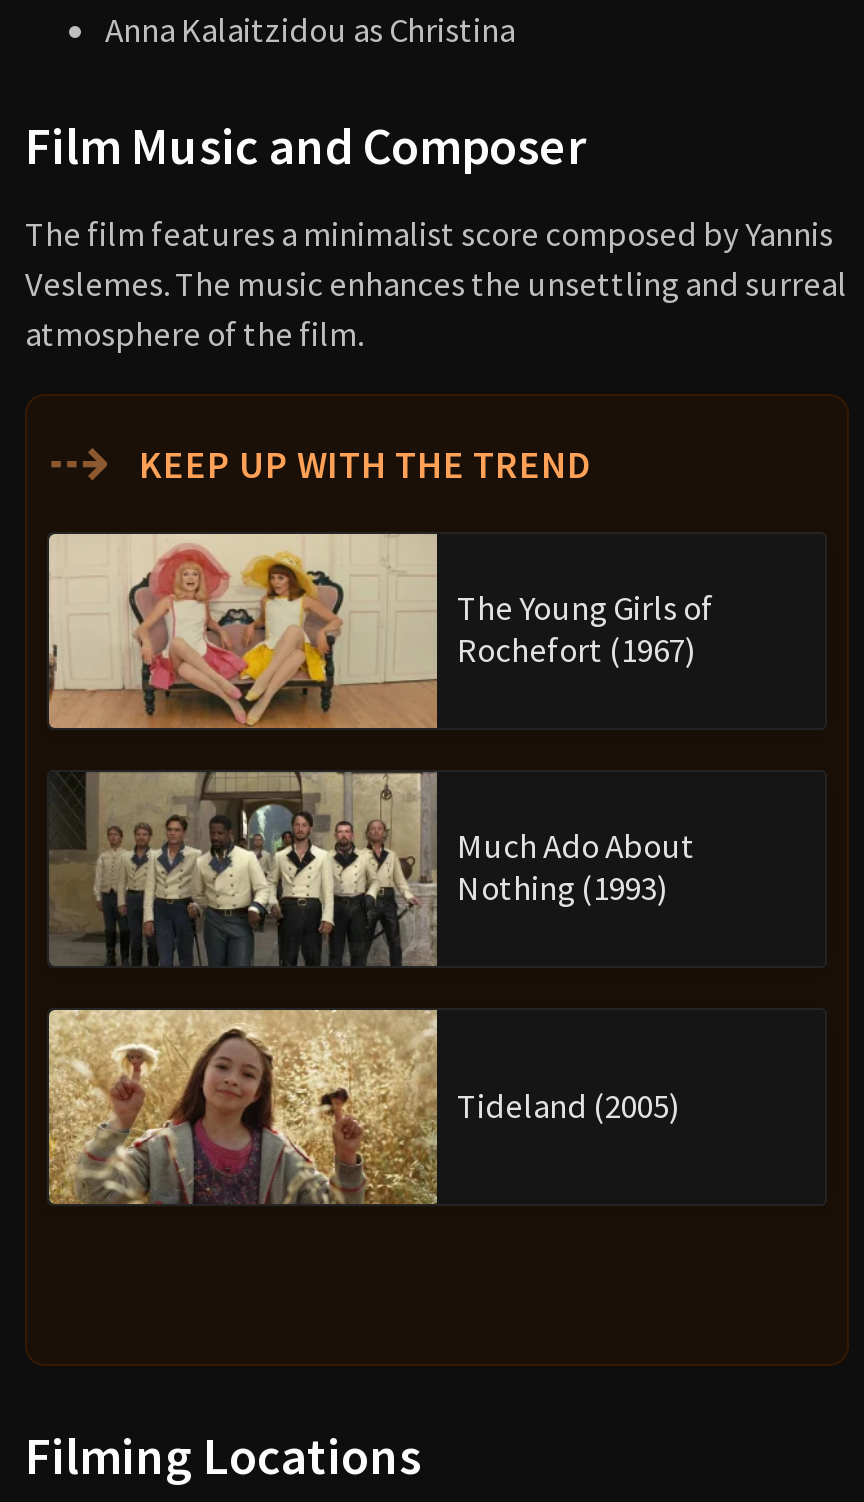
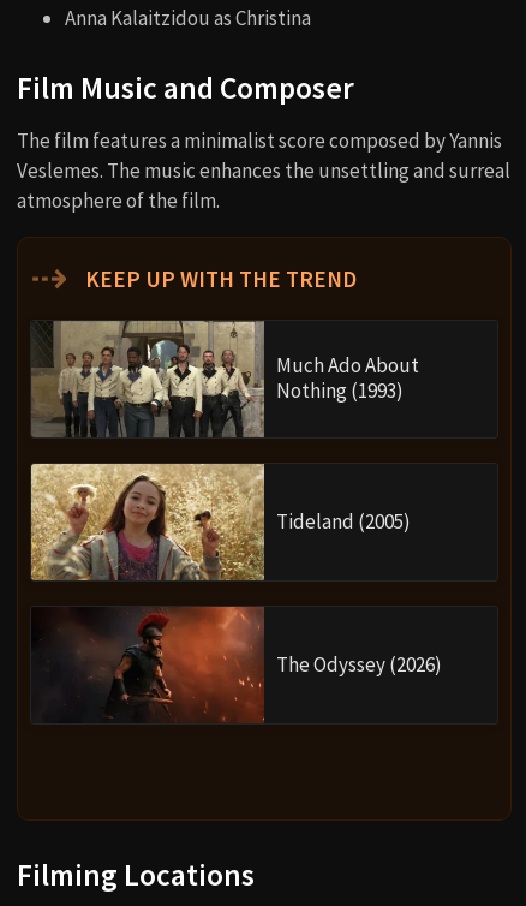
- [image]
- The Young Girls of
- Rochefort (1967)

moved up: [image] | Much Ado About | Nothing (1993) | Tideland (2005)

+ [image]
+ The Odyssey (2026)
